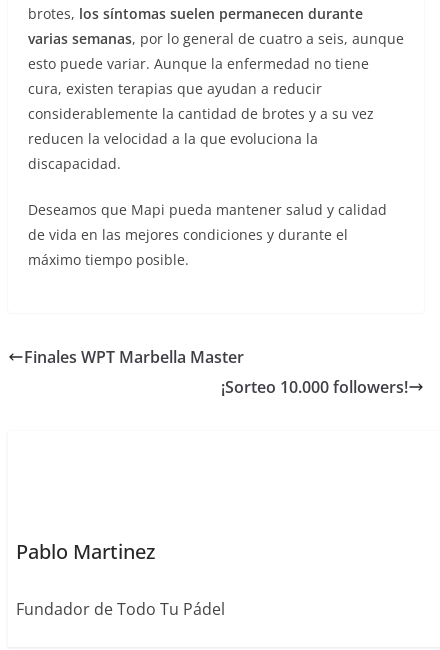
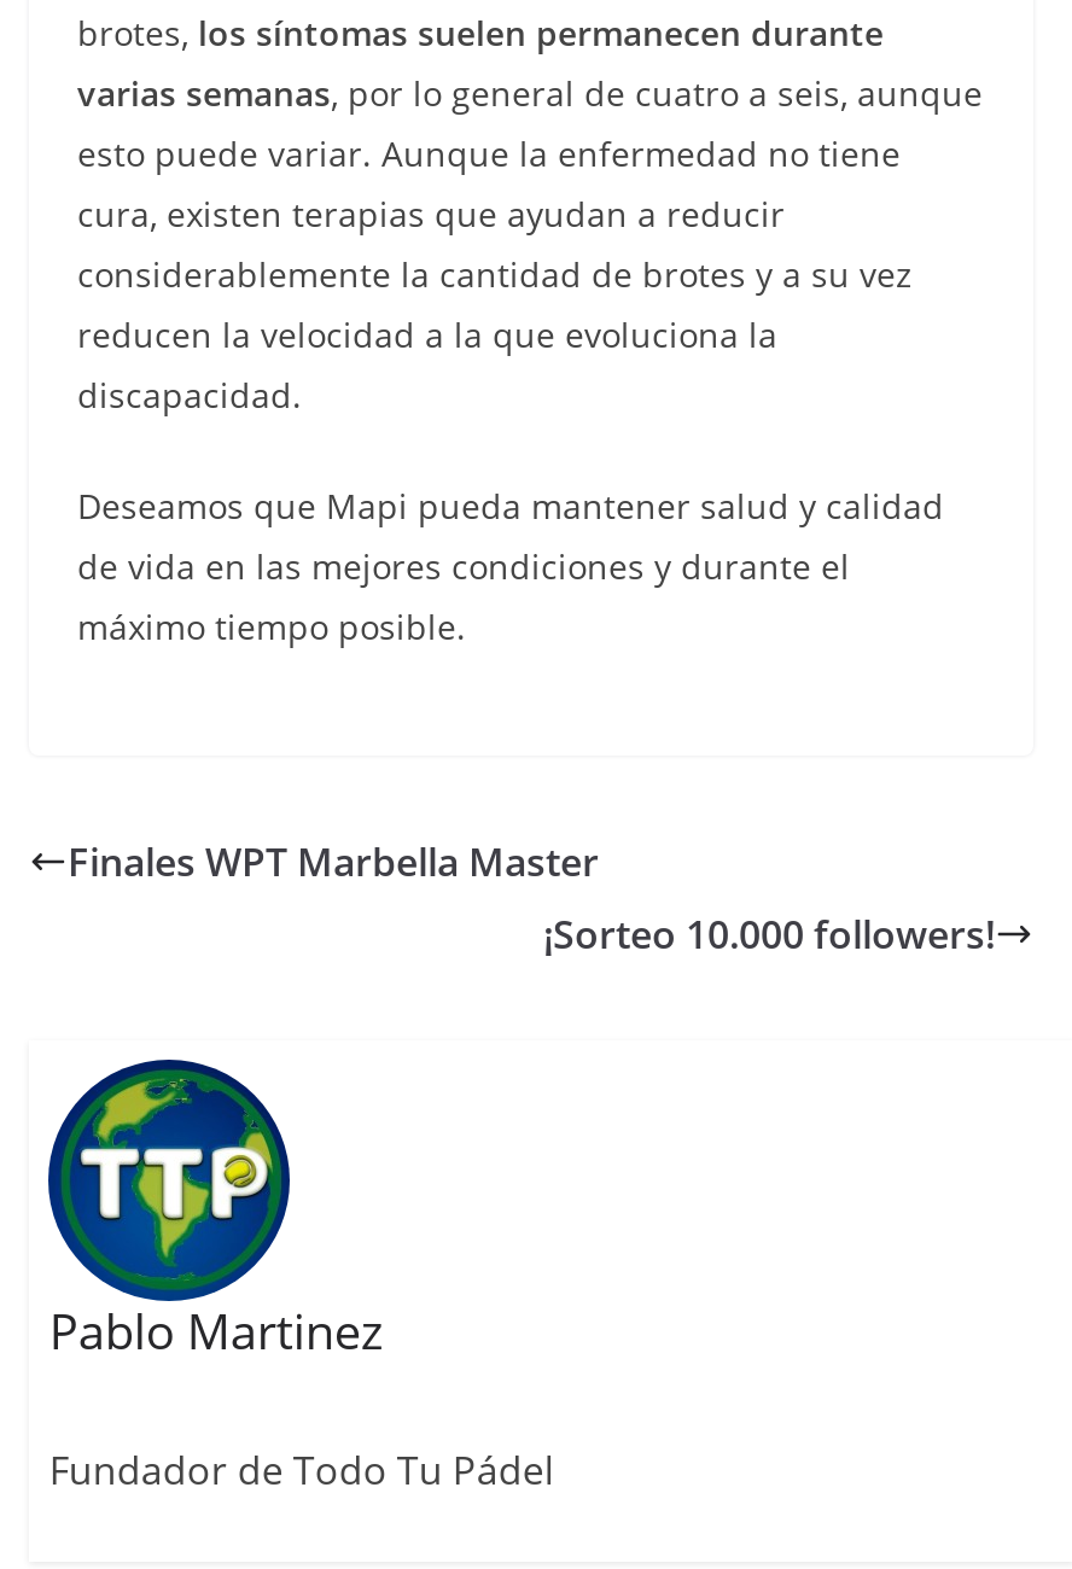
+ [image]
